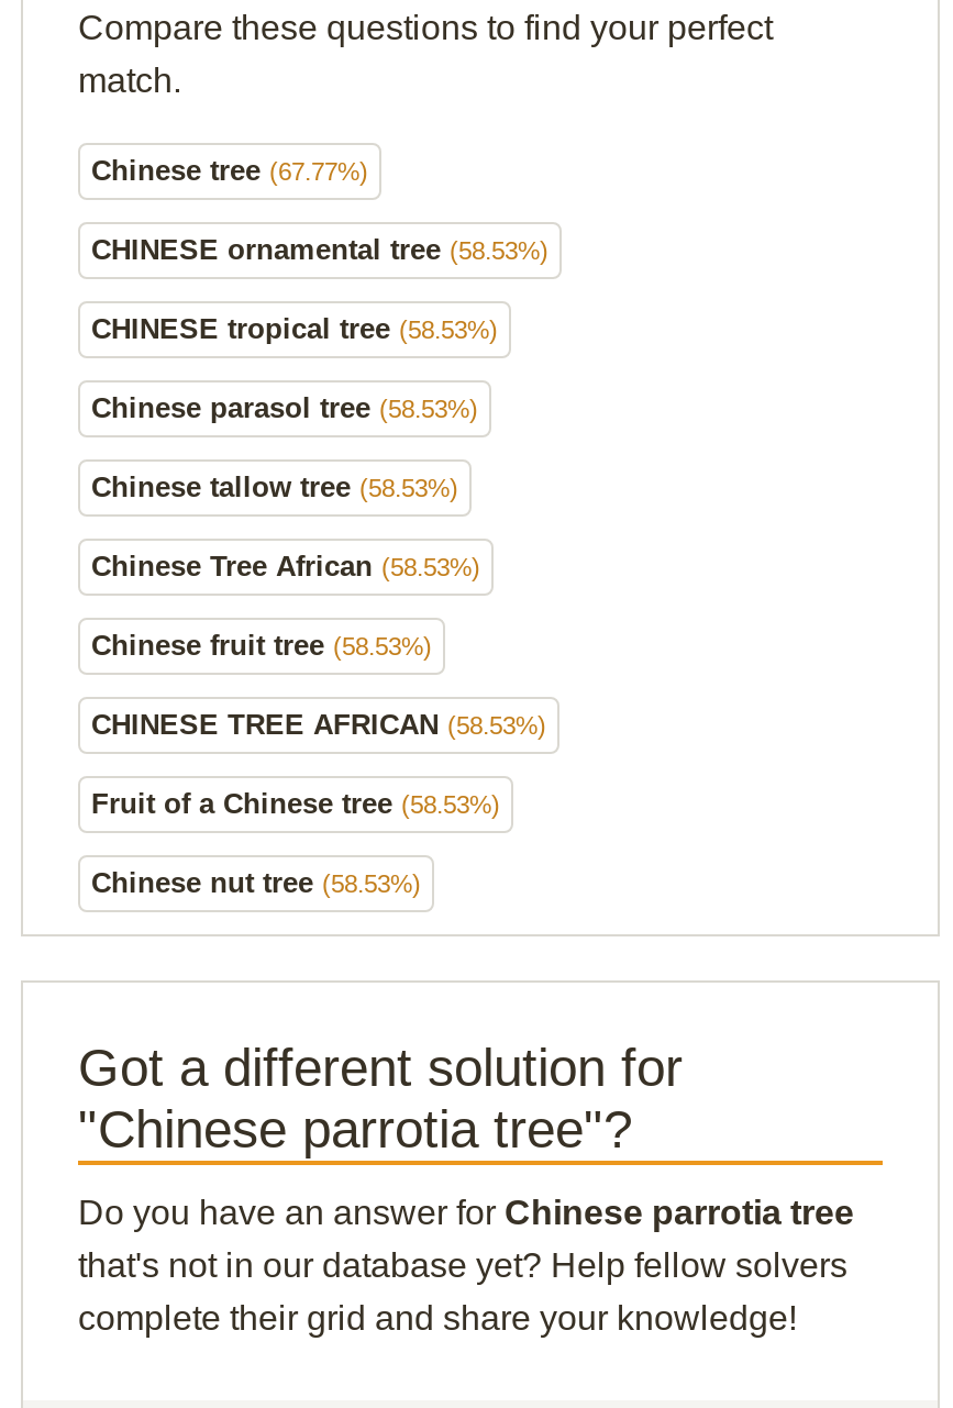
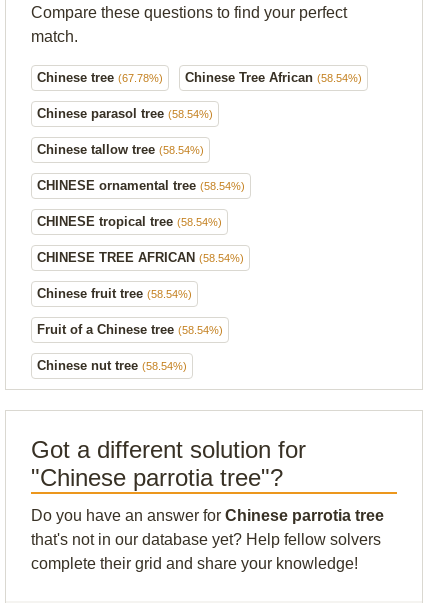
- Chinese tree (67.77%)
- CHINESE ornamental tree (58.53%)
- CHINESE tropical tree (58.53%)
- Chinese parasol tree (58.53%)
- Chinese tallow tree (58.53%)
- Chinese Tree African (58.53%)
- Chinese fruit tree (58.53%)
- CHINESE TREE AFRICAN (58.53%)
- Fruit of a Chinese tree (58.53%)
- Chinese nut tree (58.53%)
+ Chinese tree (67.78%)
+ Chinese Tree African (58.54%)
+ Chinese parasol tree (58.54%)
+ Chinese tallow tree (58.54%)
+ CHINESE ornamental tree (58.54%)
+ CHINESE tropical tree (58.54%)
+ CHINESE TREE AFRICAN (58.54%)
+ Chinese fruit tree (58.54%)
+ Fruit of a Chinese tree (58.54%)
+ Chinese nut tree (58.54%)
